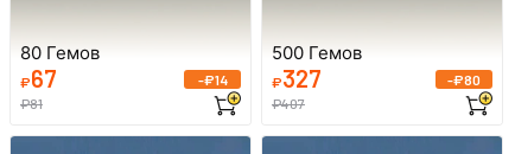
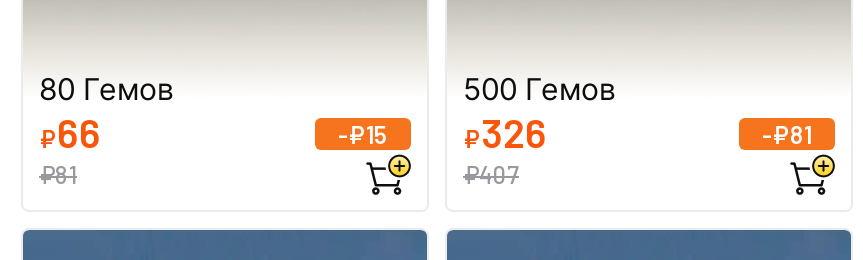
- ₽67
+ ₽66

- -₽14
+ -₽15

- ₽327
+ ₽326

- -₽80
+ -₽81
